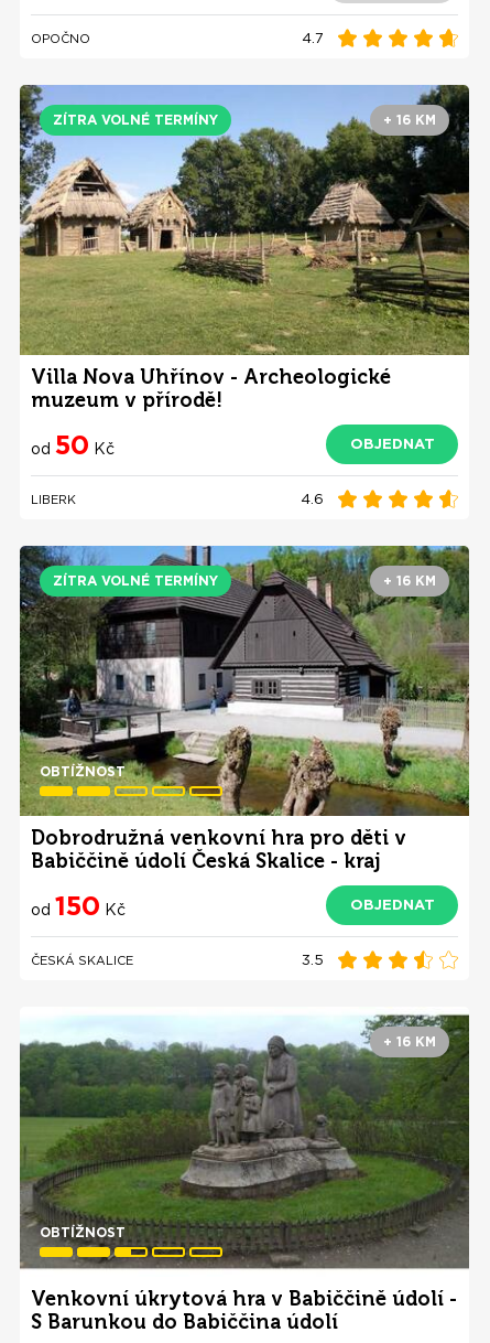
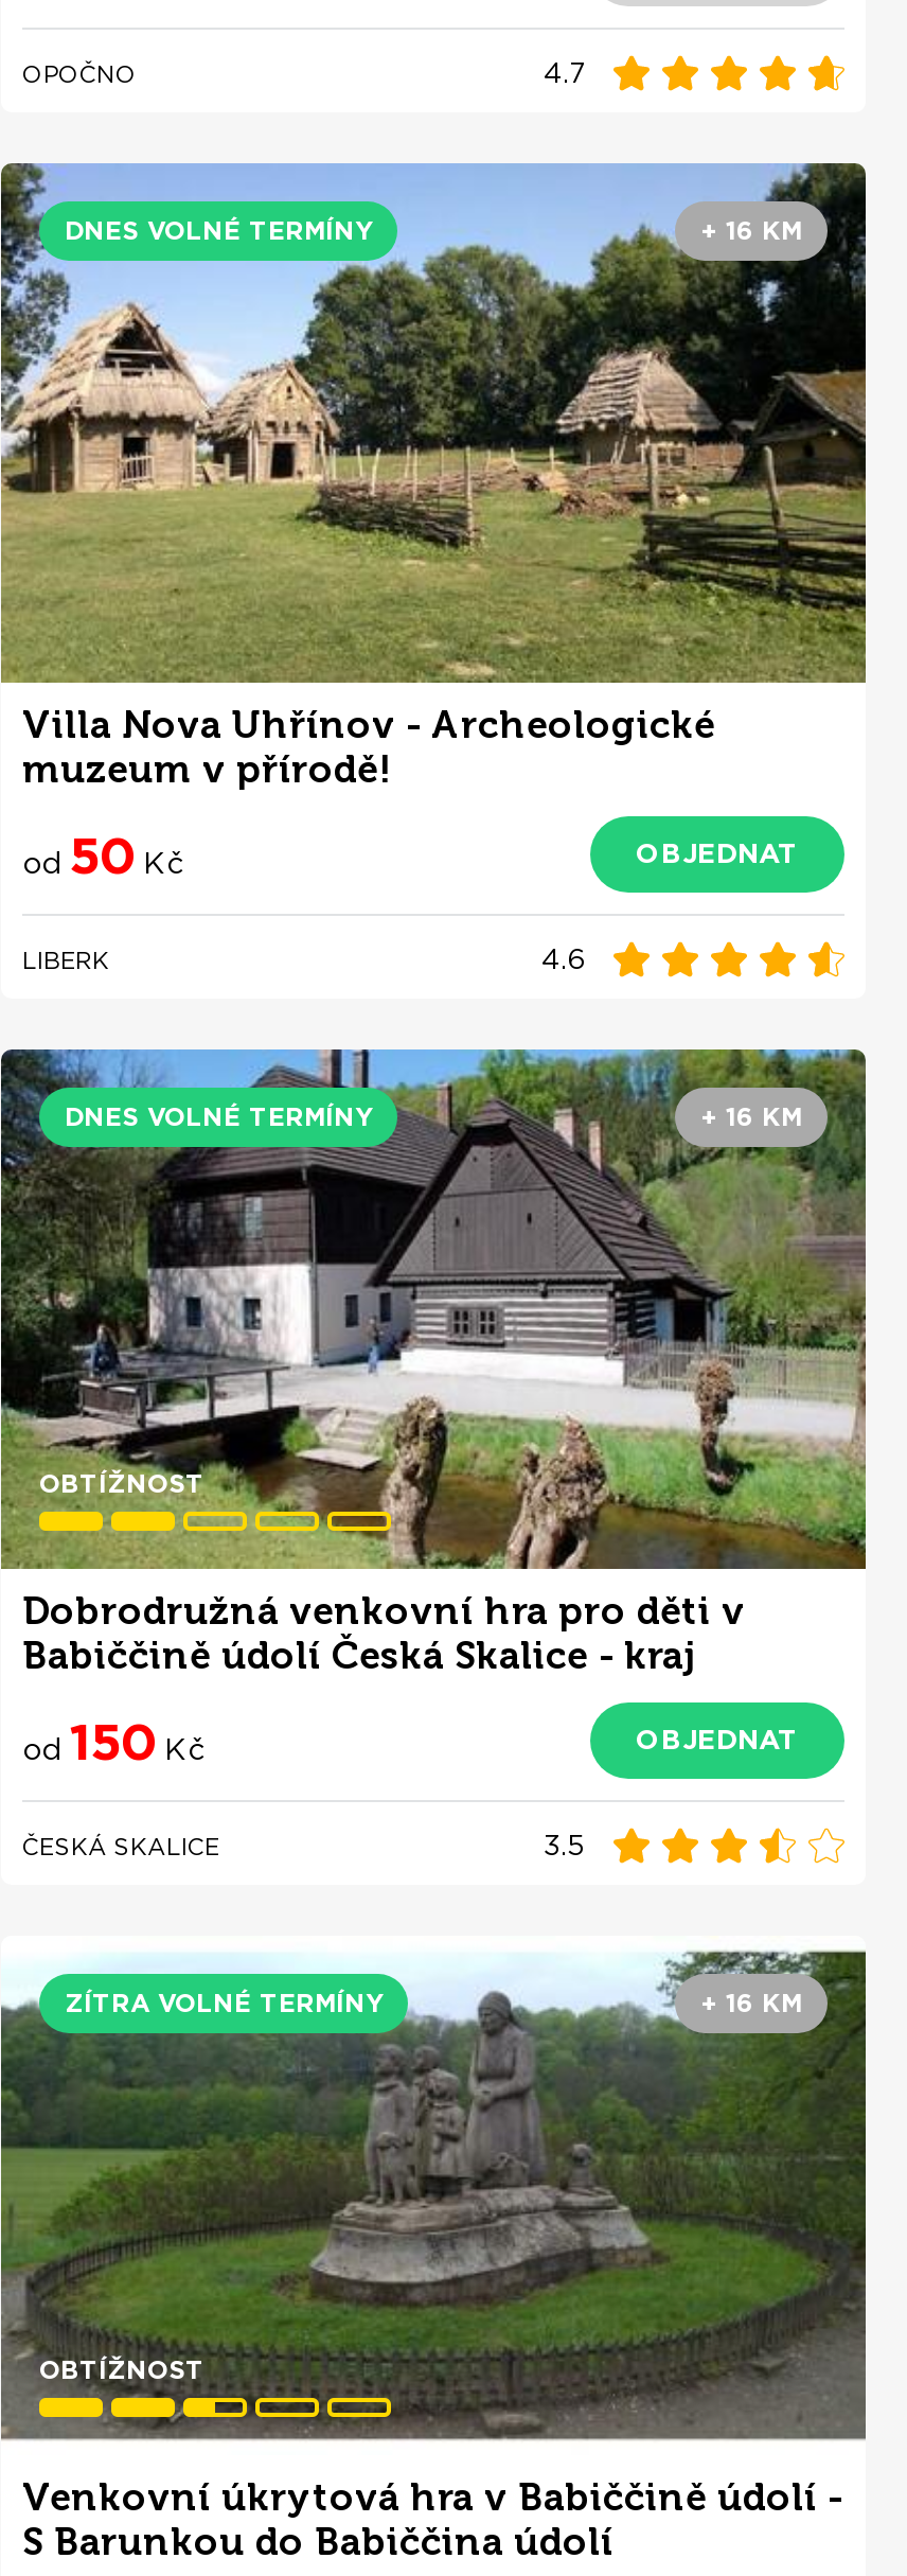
- ZÍTRA VOLNÉ TERMÍNY
+ DNES VOLNÉ TERMÍNY

- ZÍTRA VOLNÉ TERMÍNY
+ DNES VOLNÉ TERMÍNY

+ ZÍTRA VOLNÉ TERMÍNY
